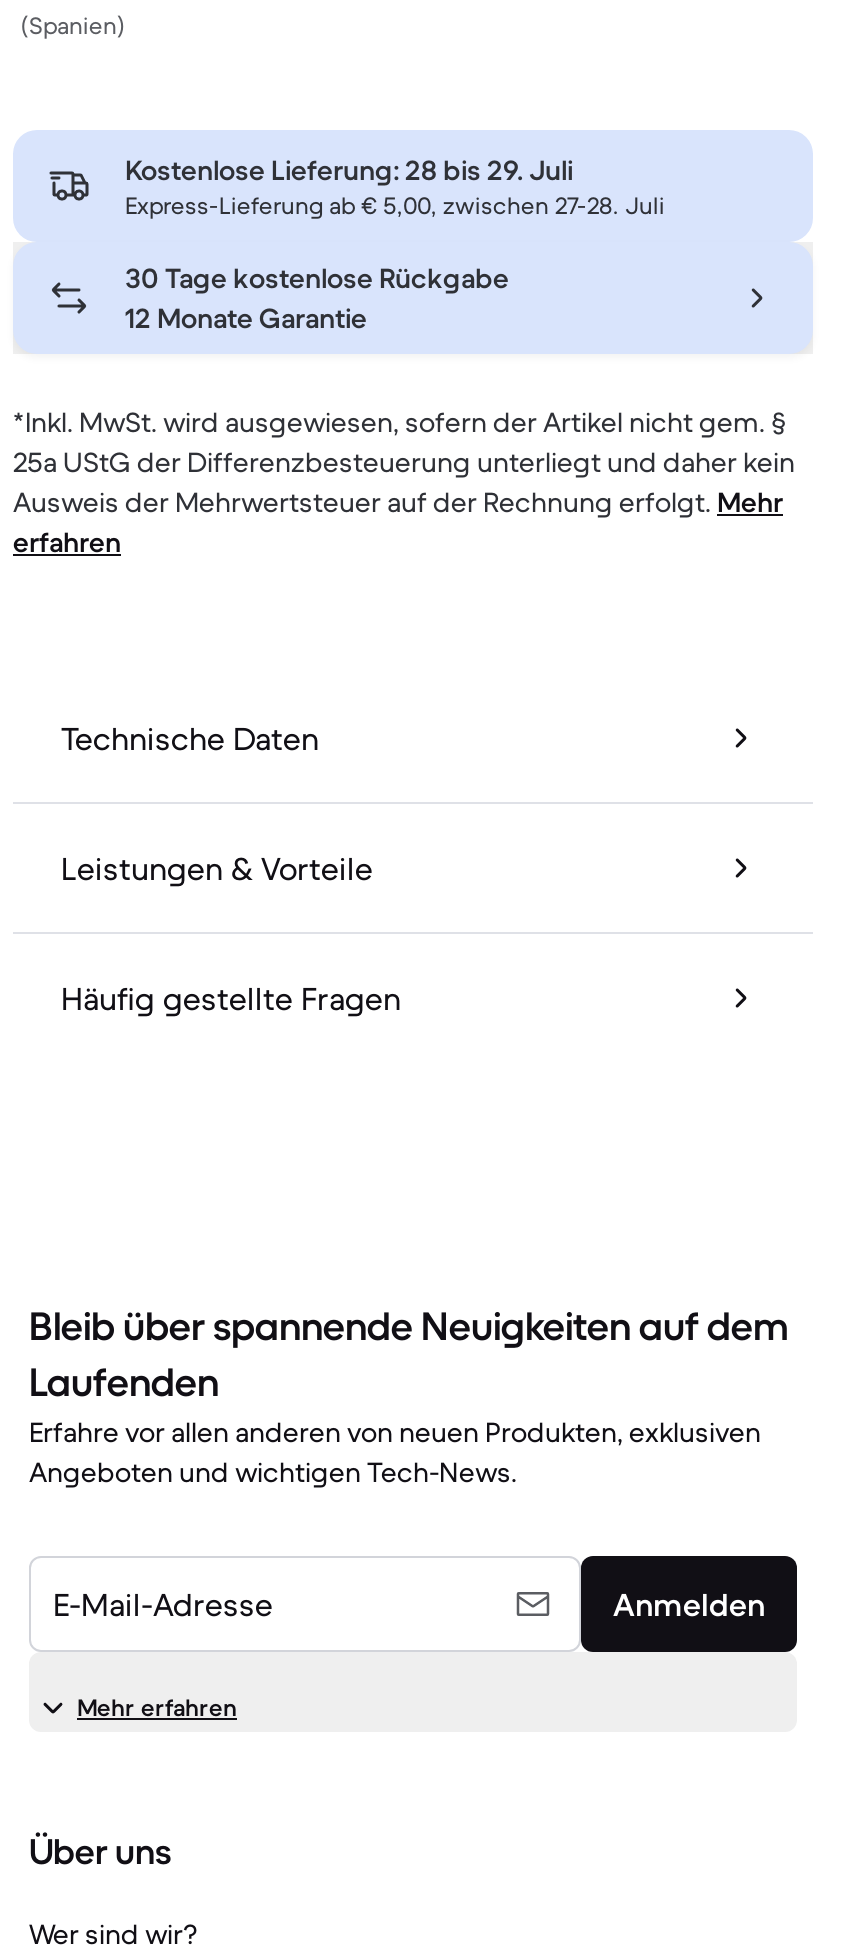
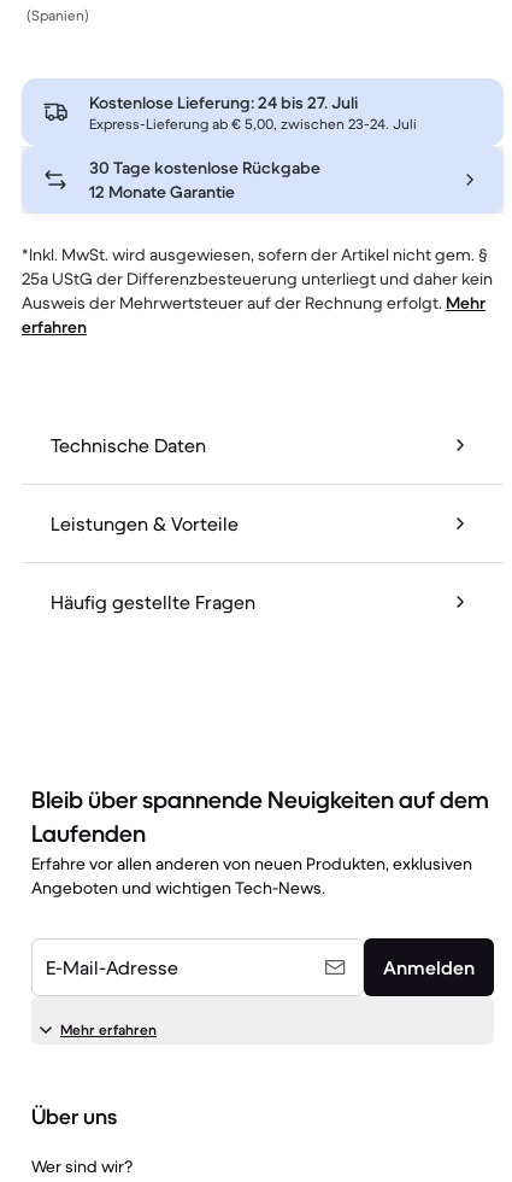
- Kostenlose Lieferung: 28 bis 29. Juli
+ Kostenlose Lieferung: 24 bis 27. Juli

- Express-Lieferung ab € 5,00, zwischen 27-28. Juli
+ Express-Lieferung ab € 5,00, zwischen 23-24. Juli
